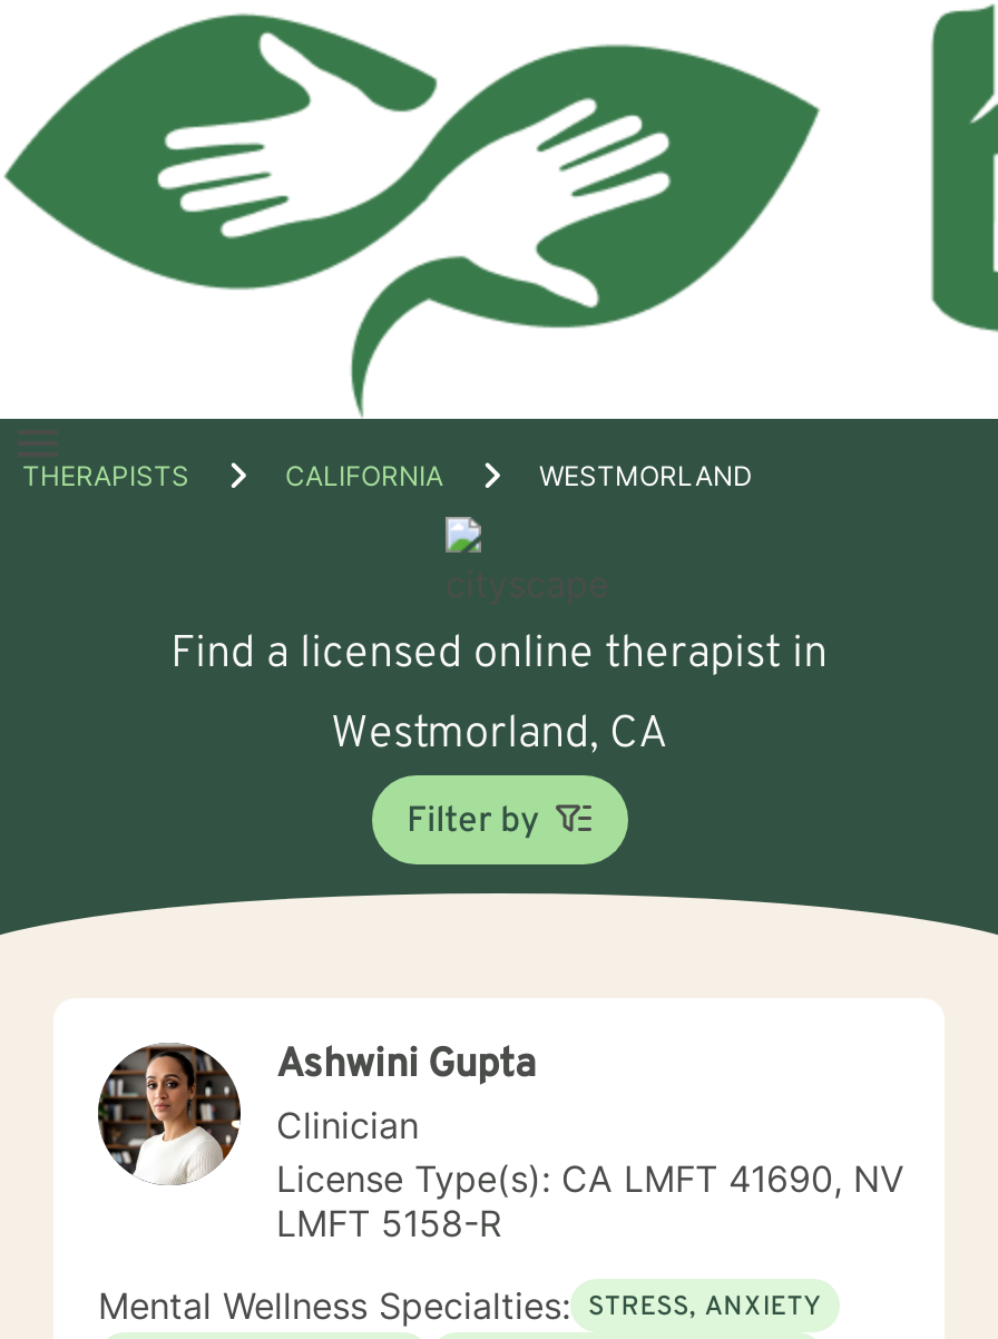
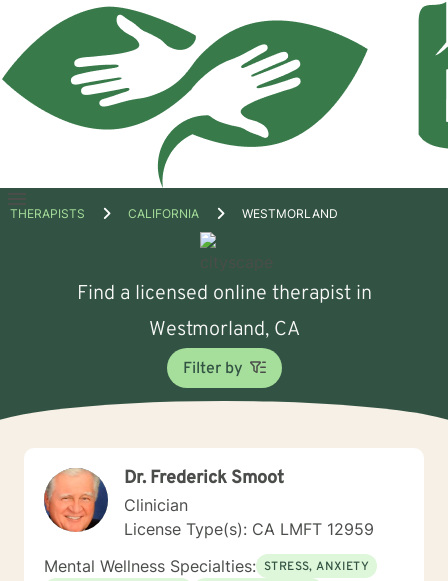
- [image]
- Ashwini Gupta
+ [image]
+ Dr. Frederick Smoot

- License Type(s): CA LMFT 41690, NV
- LMFT 5158-R
+ License Type(s): CA LMFT 12959
